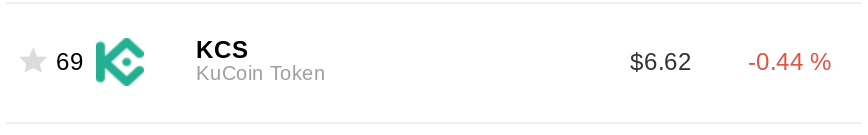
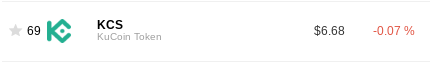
- $6.62
+ $6.68

- -0.44 %
+ -0.07 %
